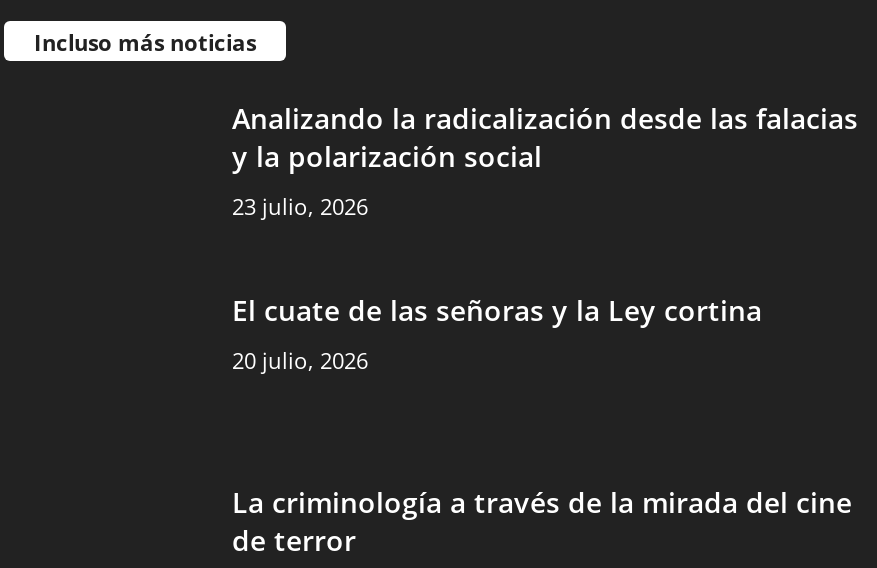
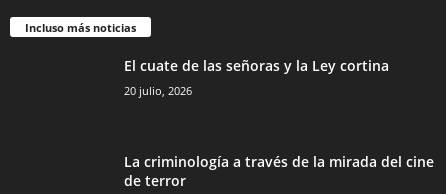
- Analizando la radicalización desde las falacias
- y la polarización social
- 23 julio, 2026
